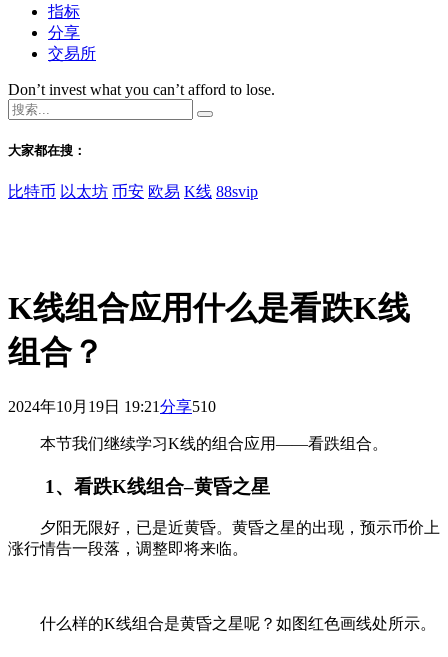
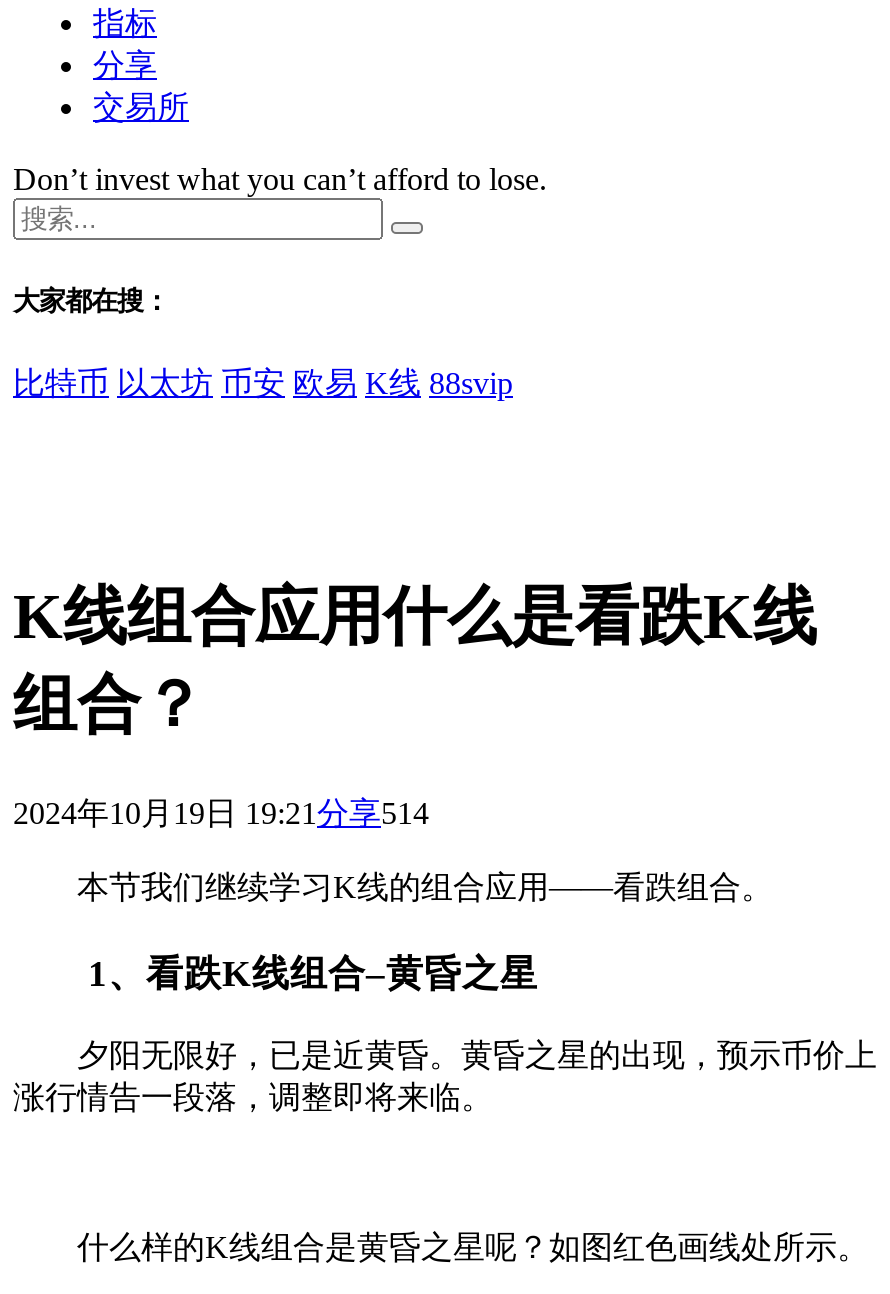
- 2024年10月19日 19:21分享510
+ 2024年10月19日 19:21分享514
